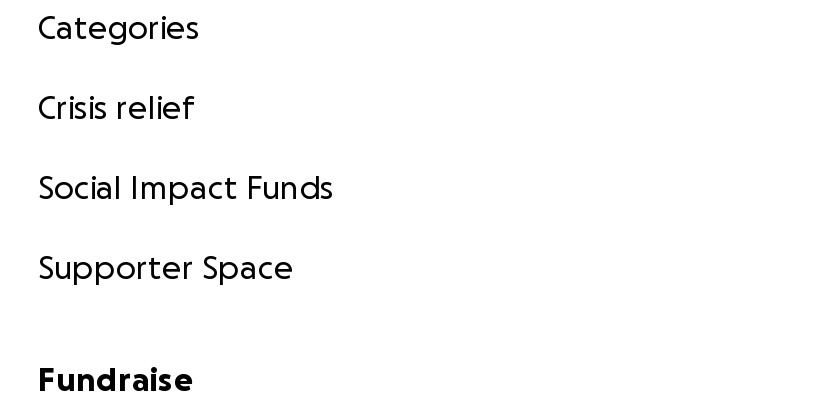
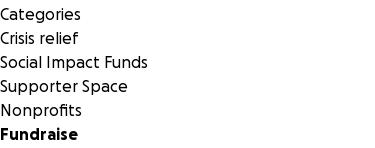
+ Nonprofits
